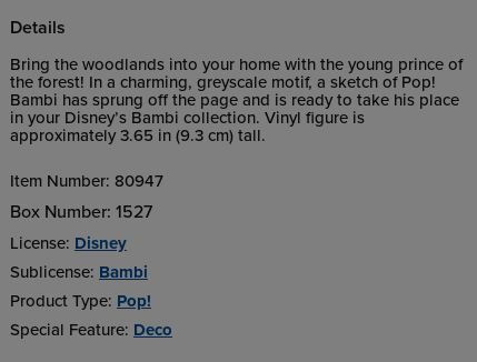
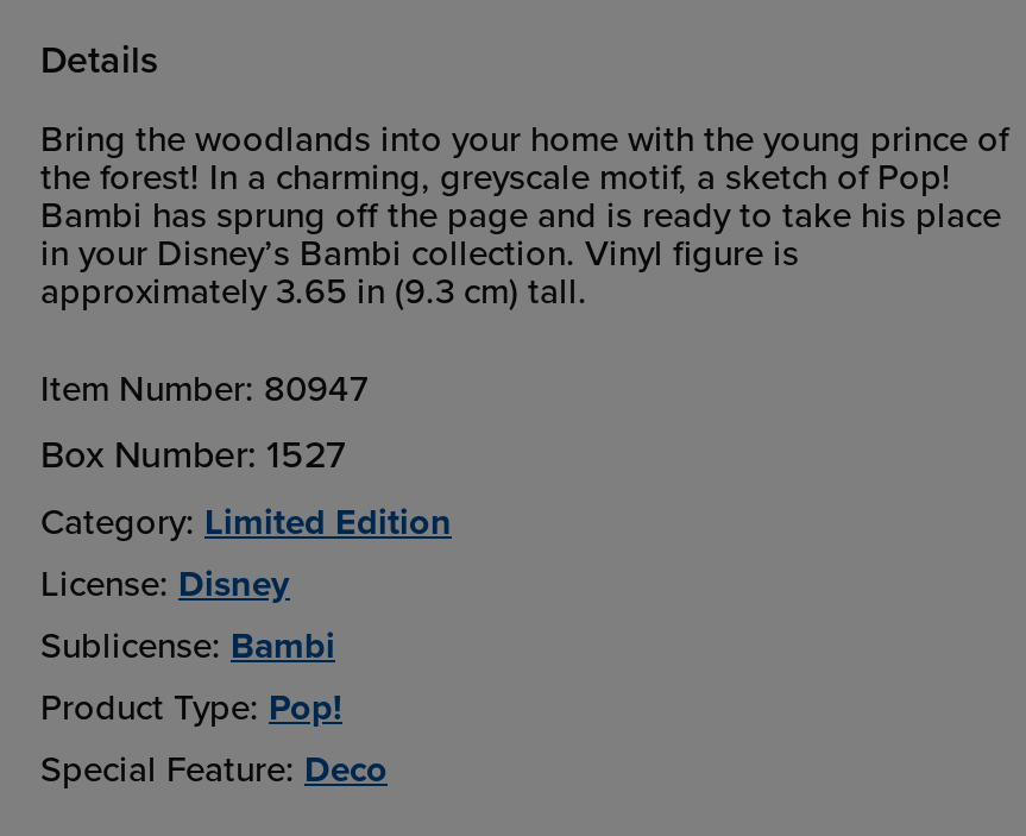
+ Category: Limited Edition
